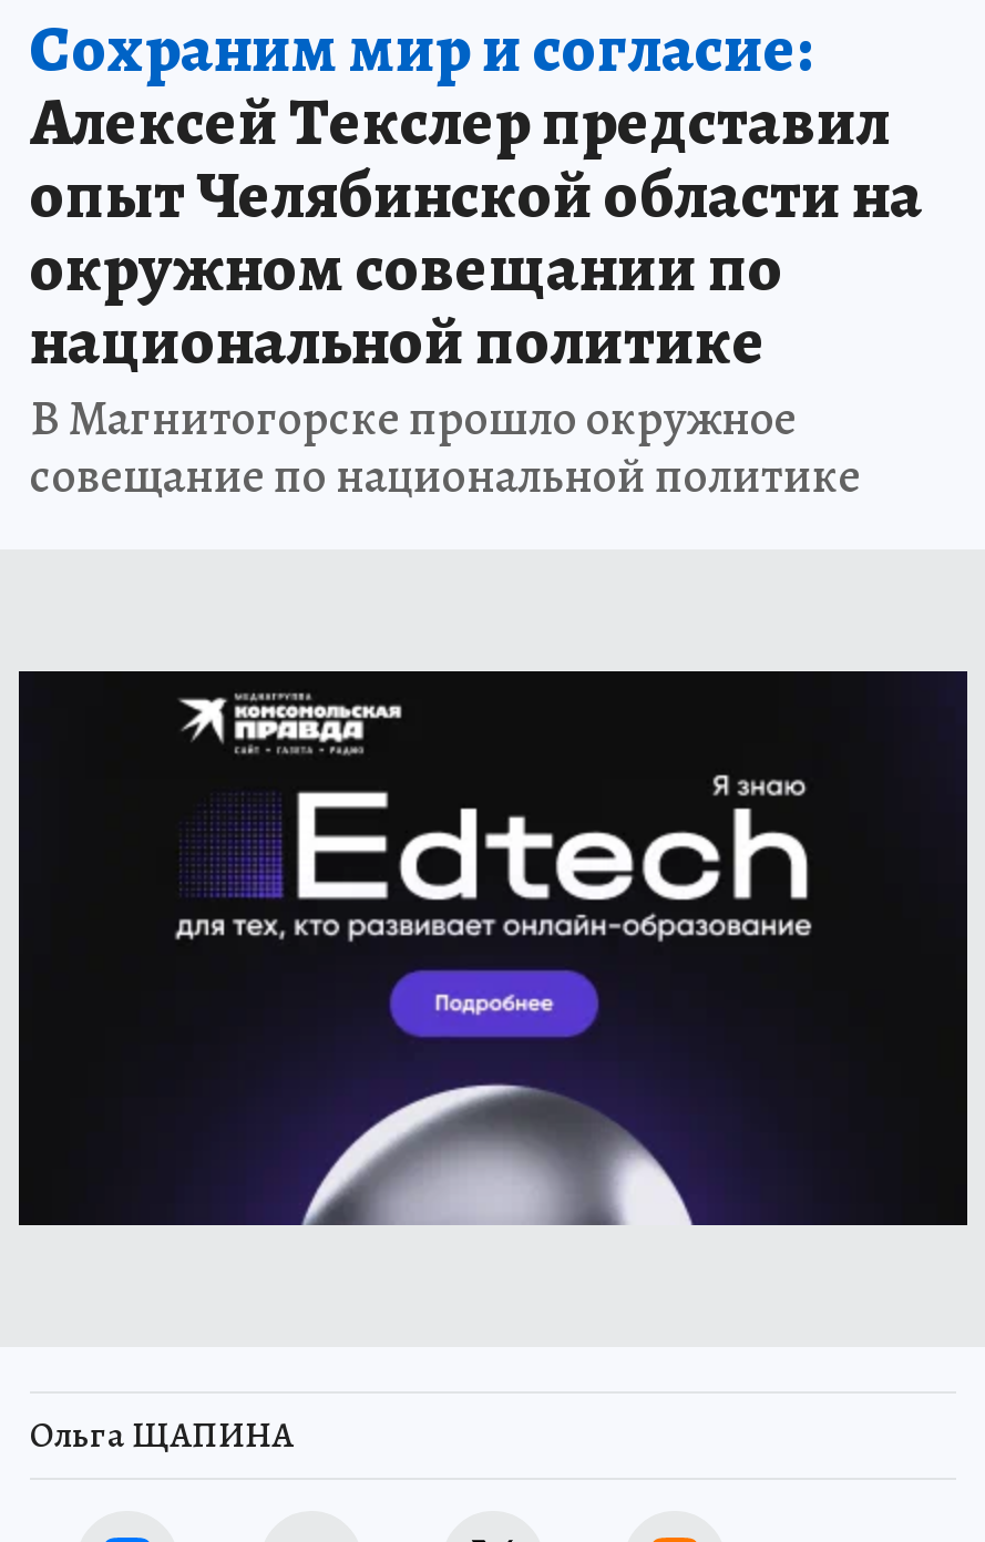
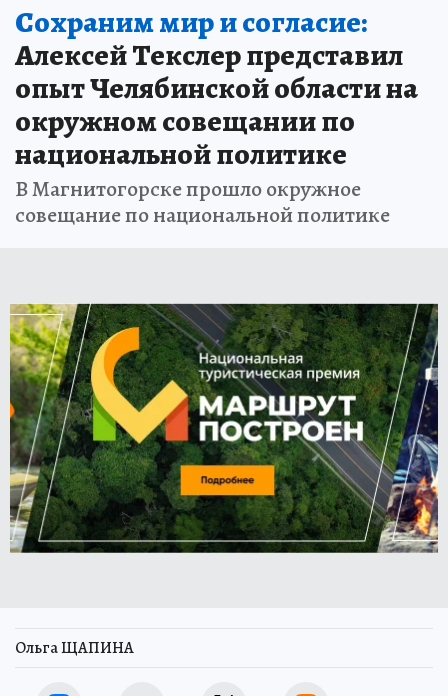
- [image]
+ [image]
